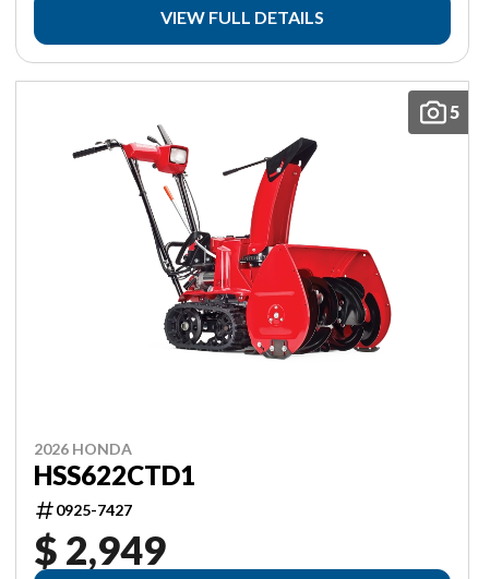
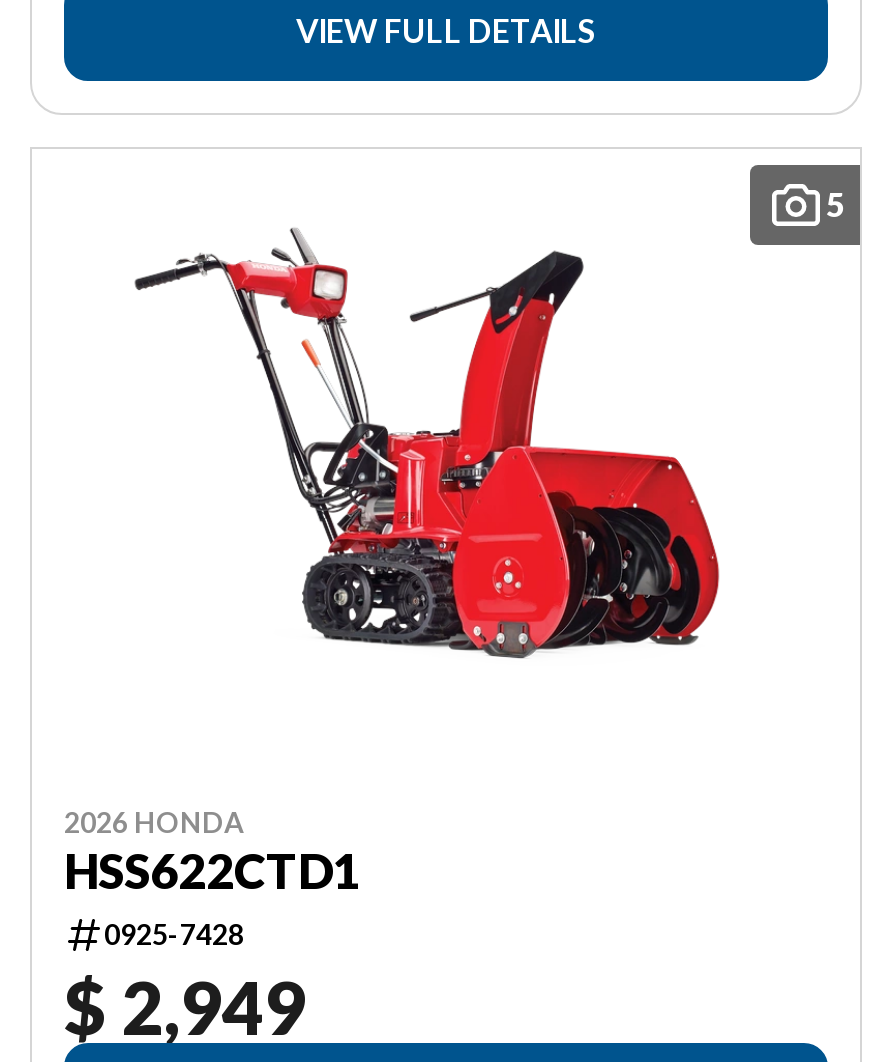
- 0925-7427
+ 0925-7428
